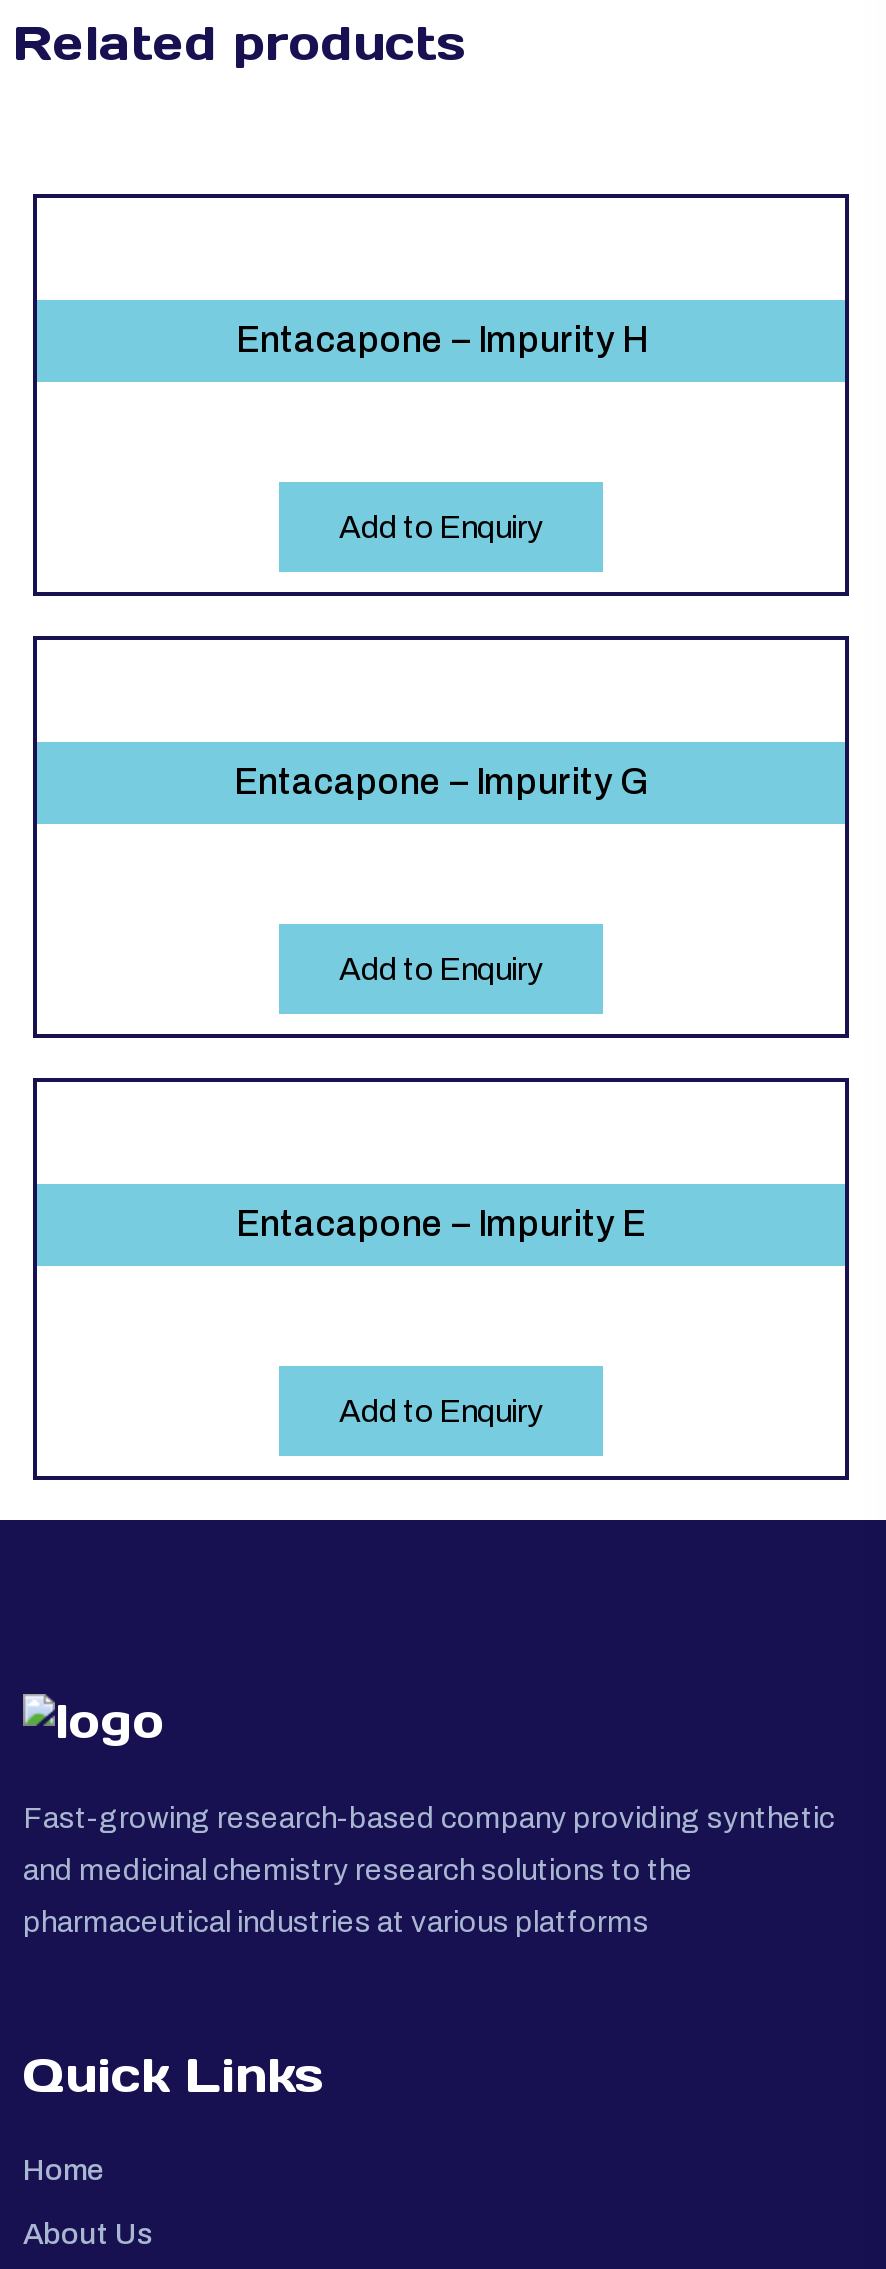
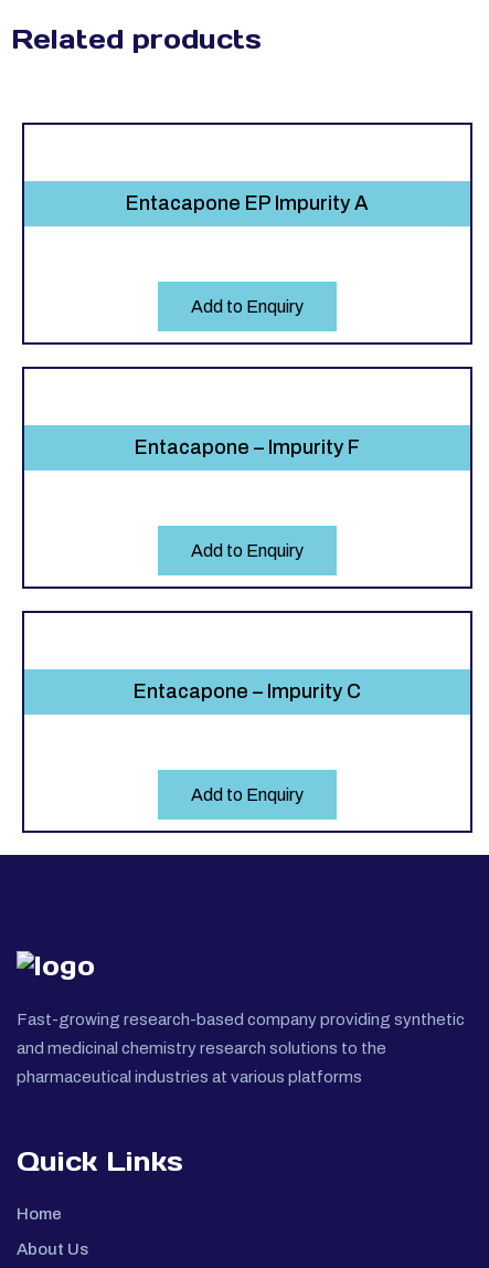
- Entacapone – Impurity H
+ Entacapone EP Impurity A

- Entacapone – Impurity G
+ Entacapone – Impurity F

- Entacapone – Impurity E
+ Entacapone – Impurity C
